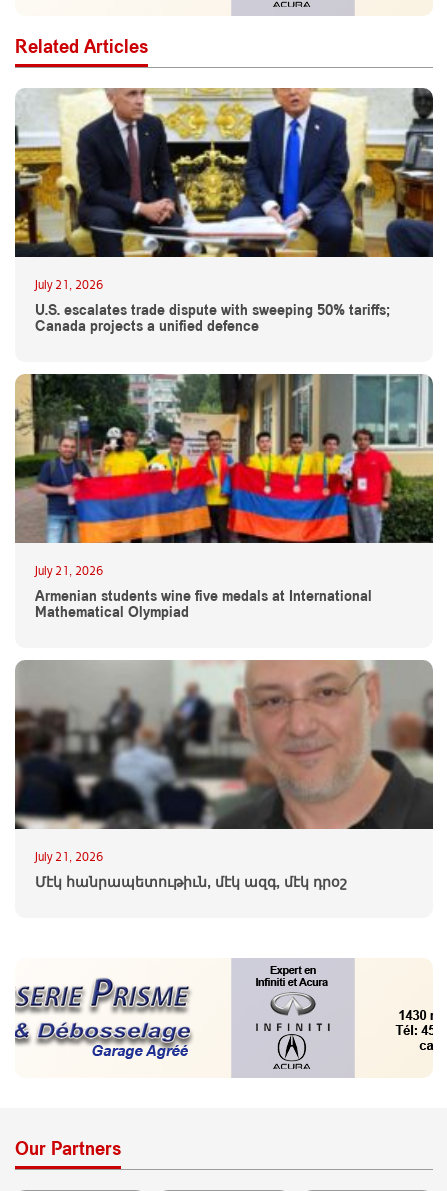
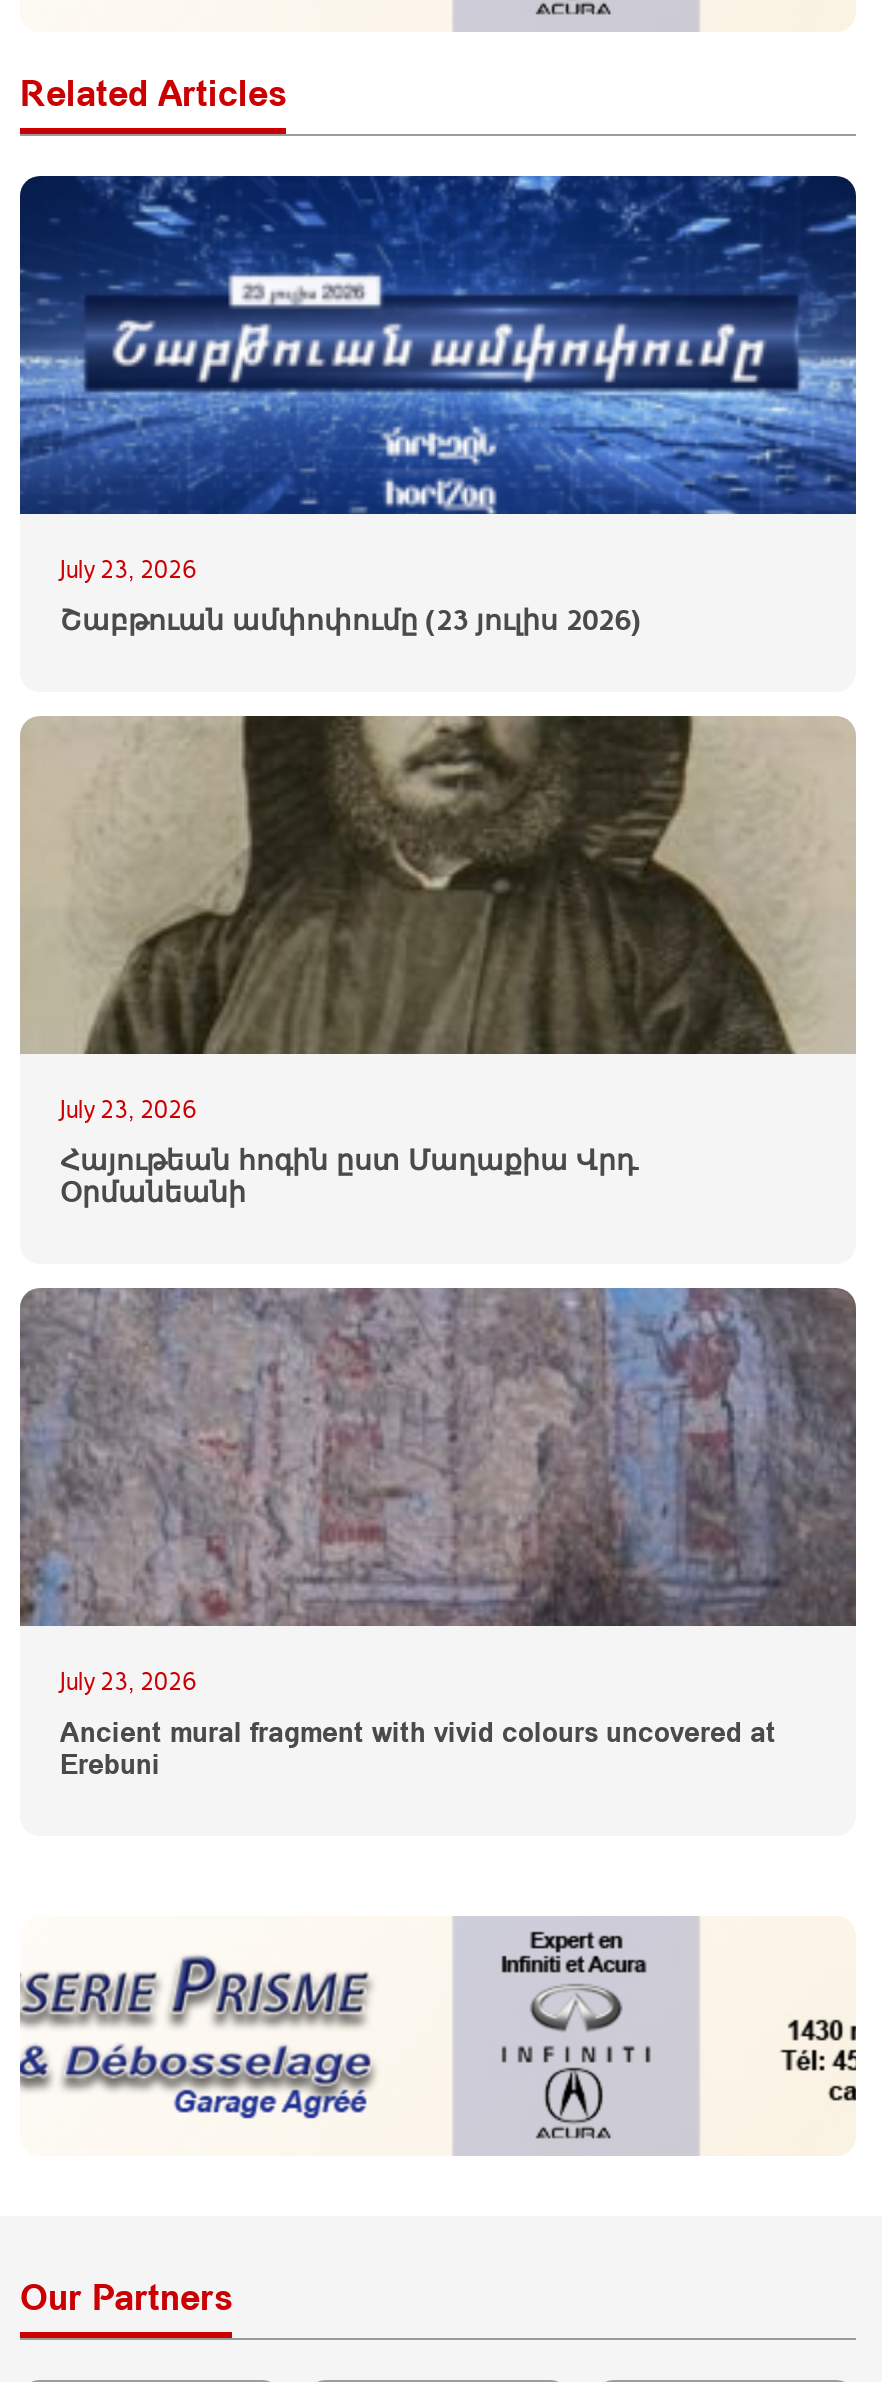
- [image]
- July 21, 2026
+ [image]
+ July 23, 2026

- U.S. escalates trade dispute with sweeping 50% tariffs;
- Canada projects a unified defence
+ Շաբթուան ամփոփումը (23 յուլիս 2026)

- [image]
- July 21, 2026
+ [image]
+ July 23, 2026

- Armenian students wine five medals at International
- Mathematical Olympiad
+ Հայութեան հոգին ըստ Մաղաքիա Վրդ.
+ Օրմանեանի

- [image]
- July 21, 2026
+ [image]
+ July 23, 2026

- Մէկ հանրապետութիւն, մէկ ազգ, մէկ դրօշ
+ Ancient mural fragment with vivid colours uncovered at
+ Erebuni
